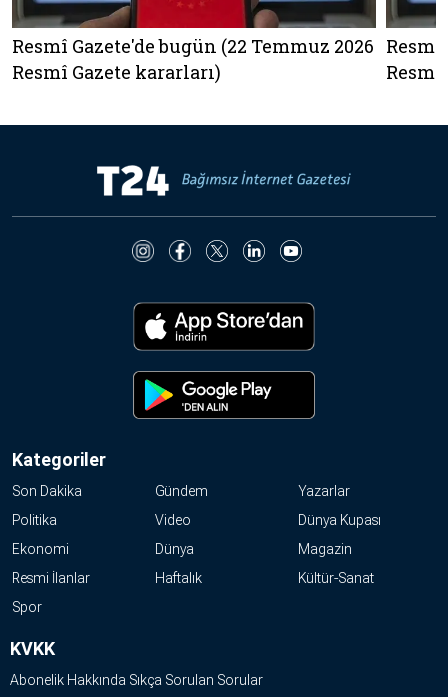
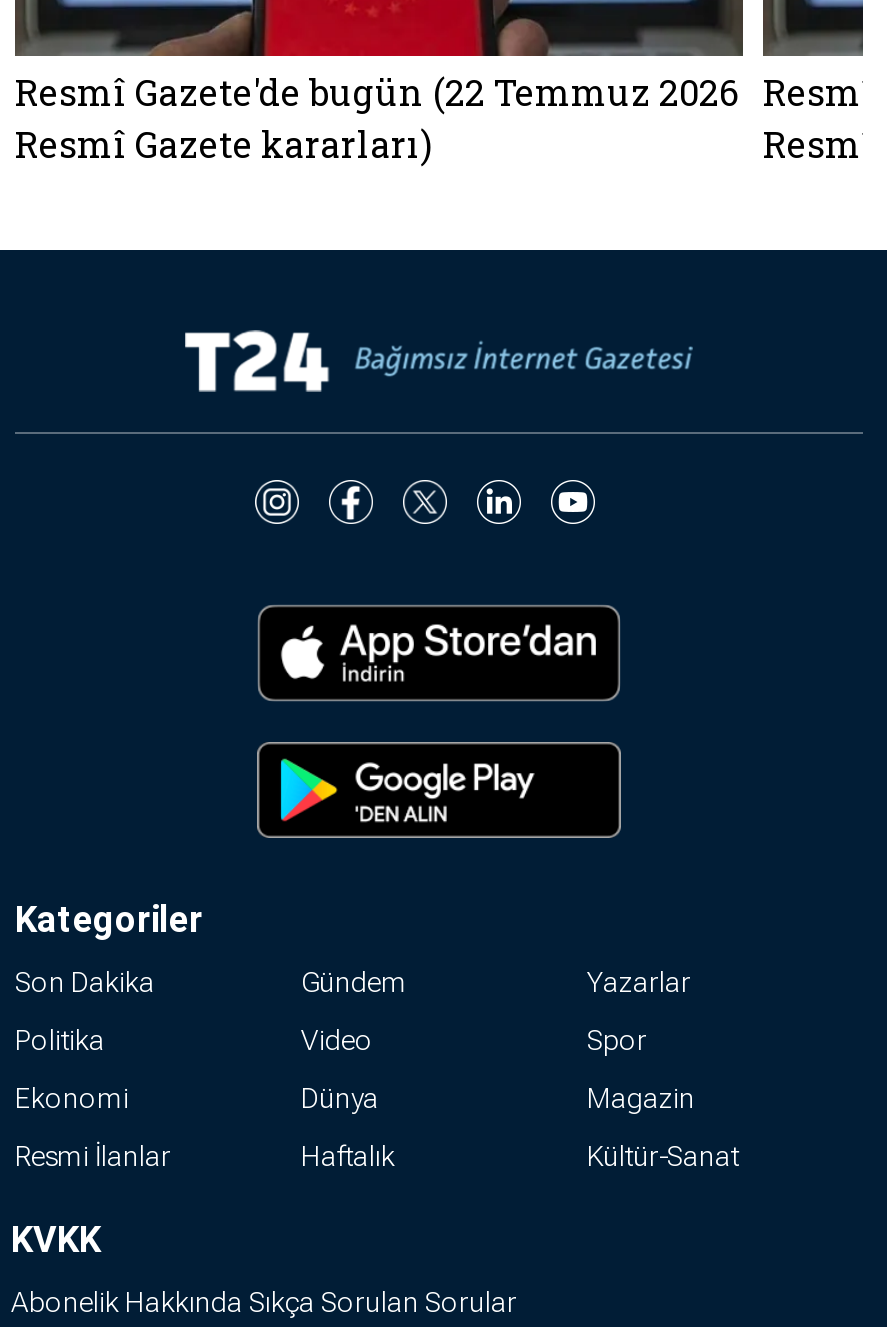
- Dünya Kupası

moved up: Spor
